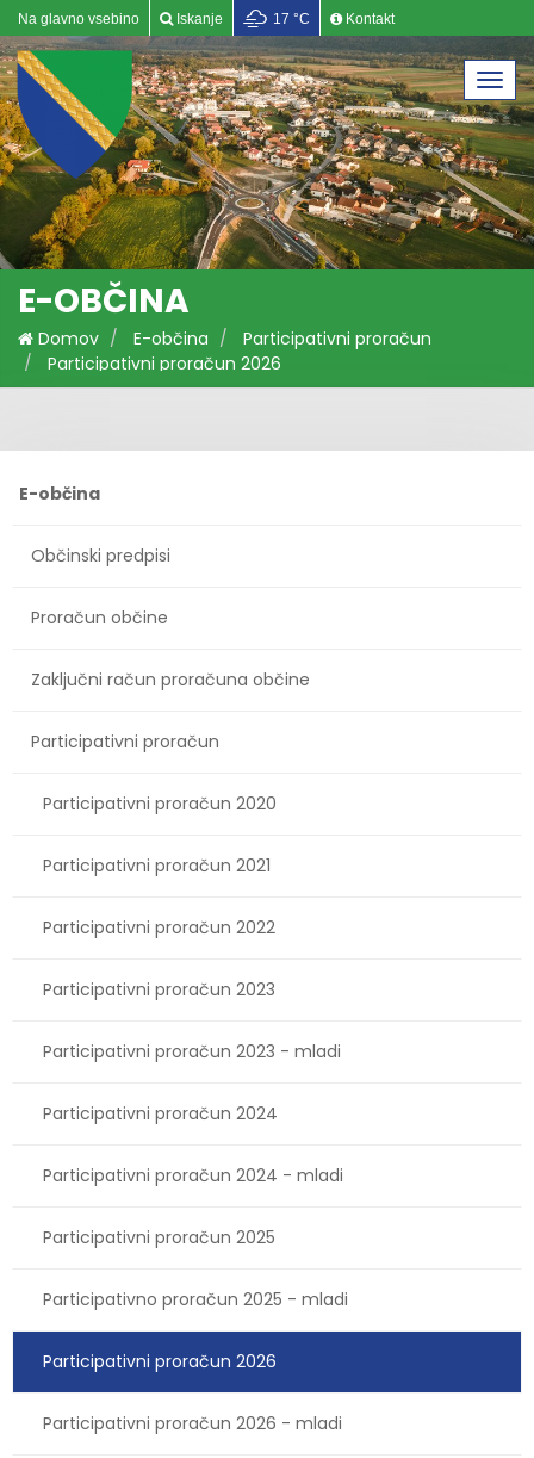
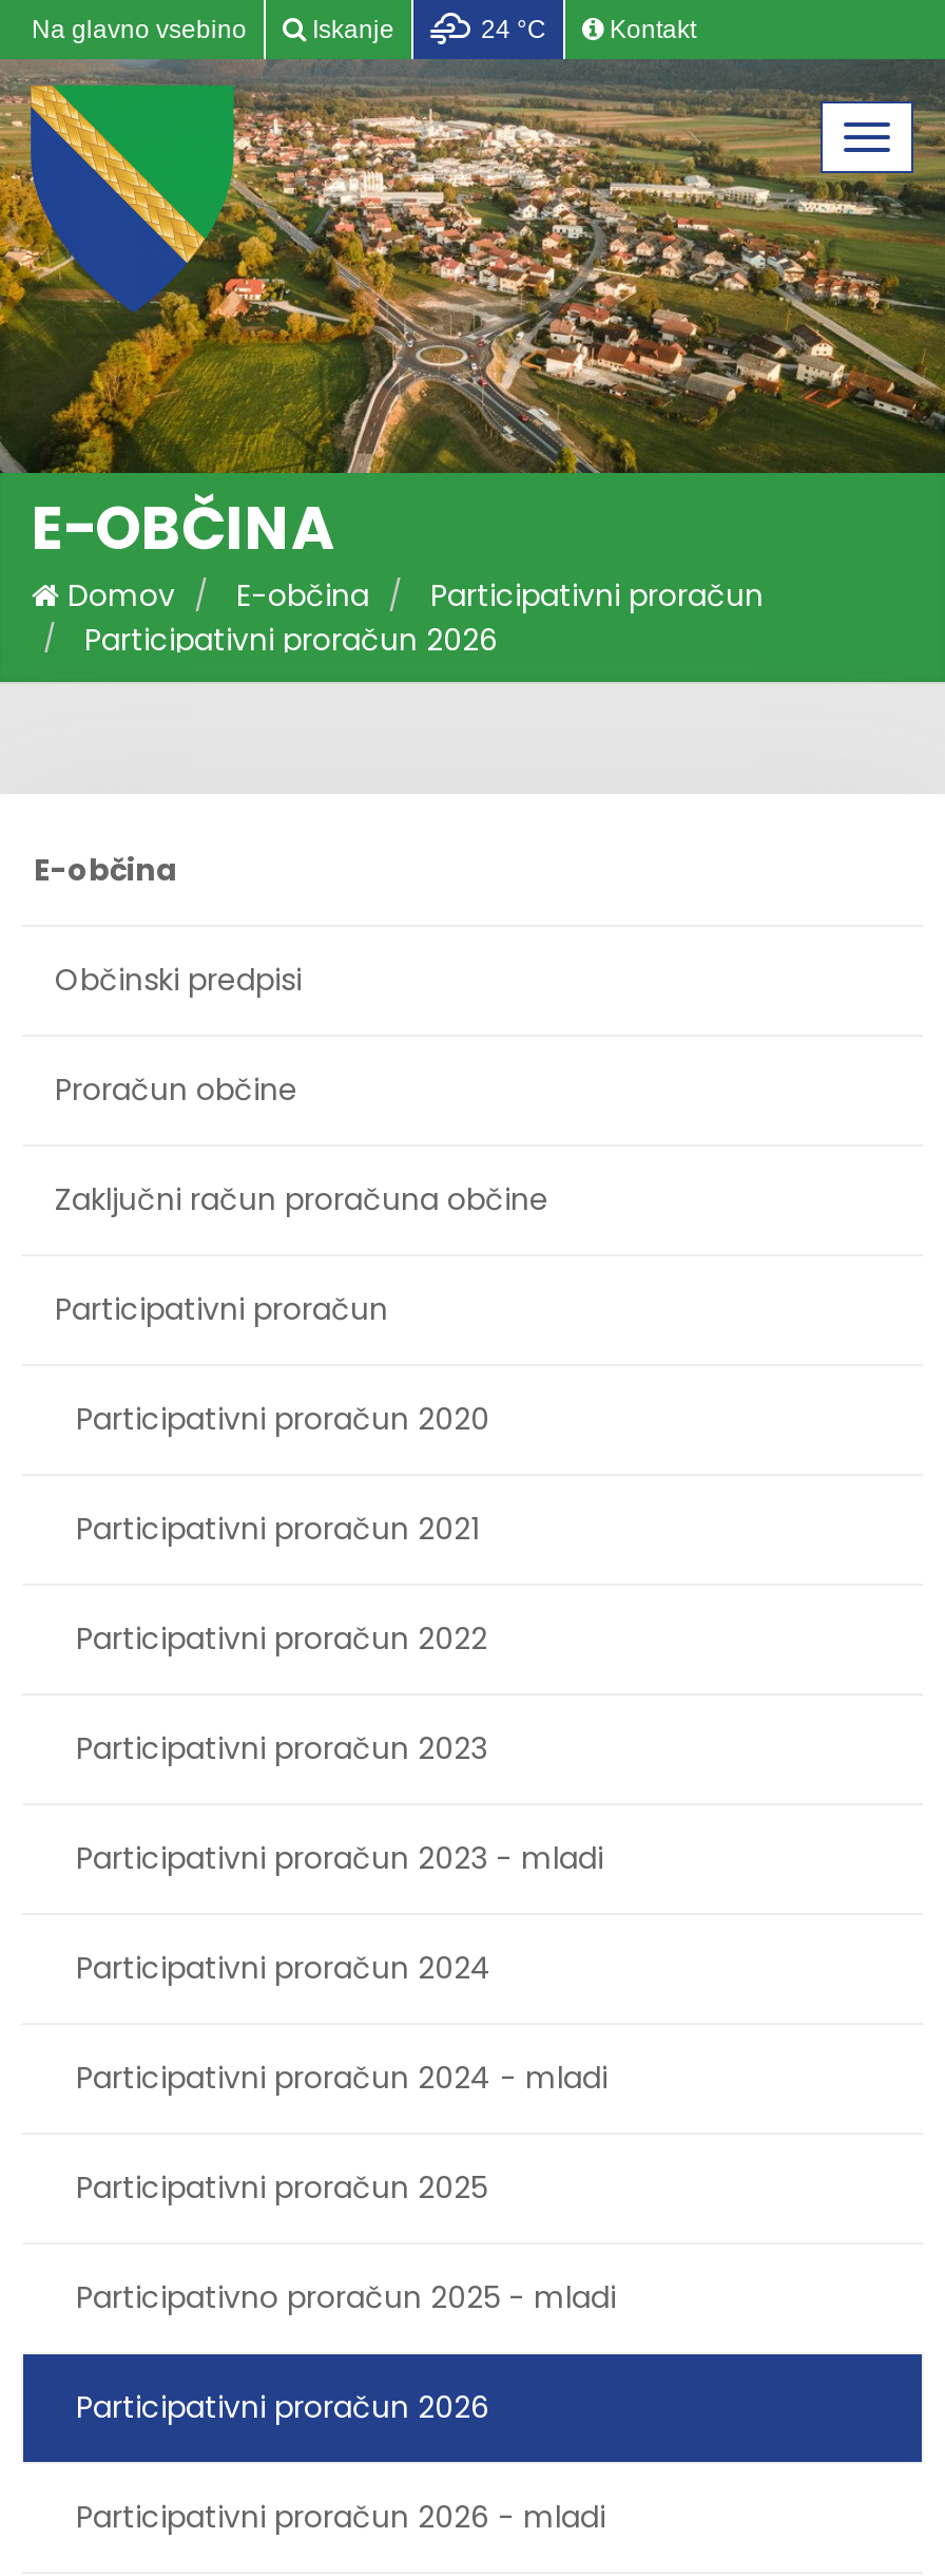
- 17 °C Kontakt
+ 24 °C Kontakt
